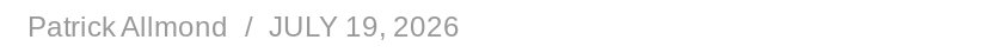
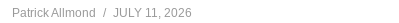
- Patrick Allmond JULY 19, 2026
+ Patrick Allmond JULY 11, 2026
